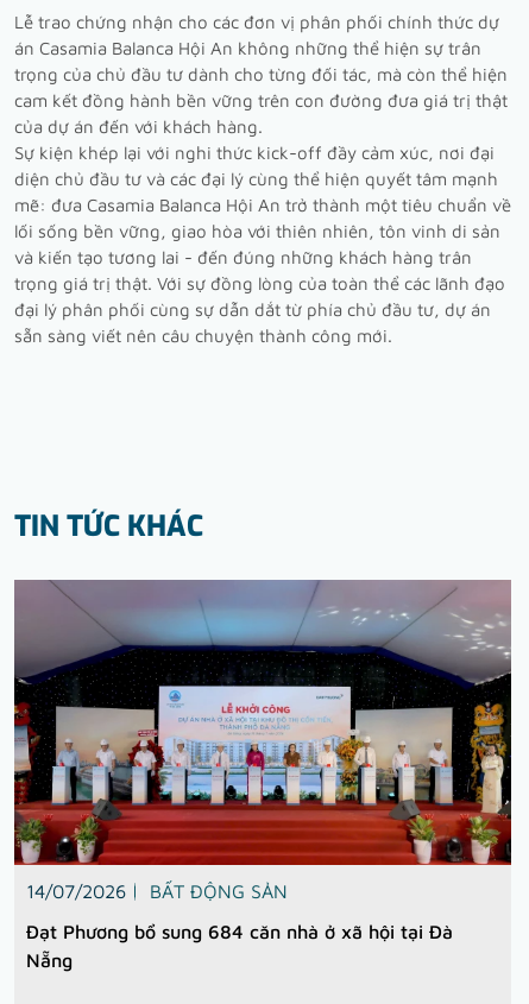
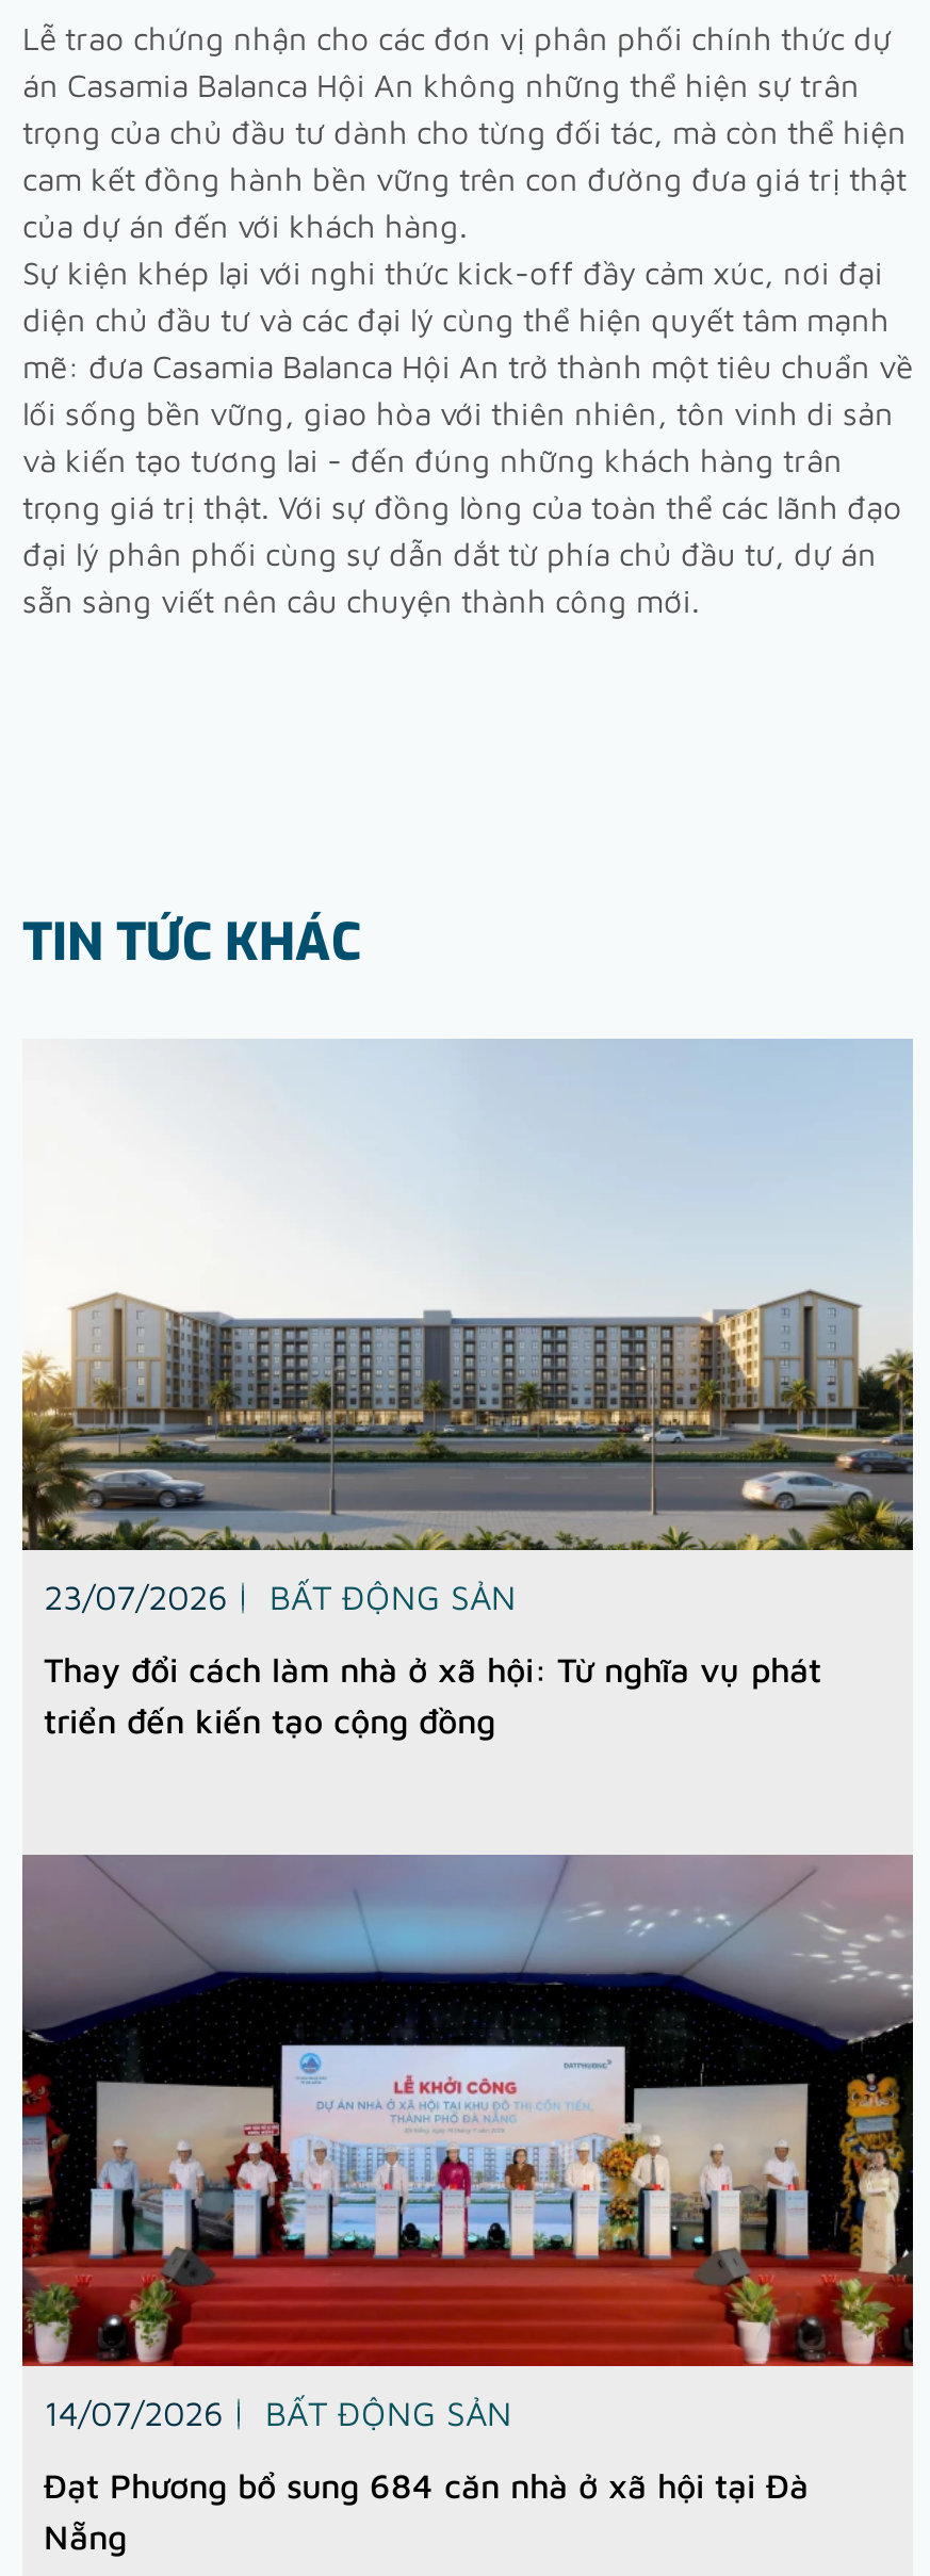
+ [image]
+ 23/07/2026
+ BẤT ĐỘNG SẢN
+ Thay đổi cách làm nhà ở xã hội: Từ nghĩa vụ phát
+ triển đến kiến tạo cộng đồng
